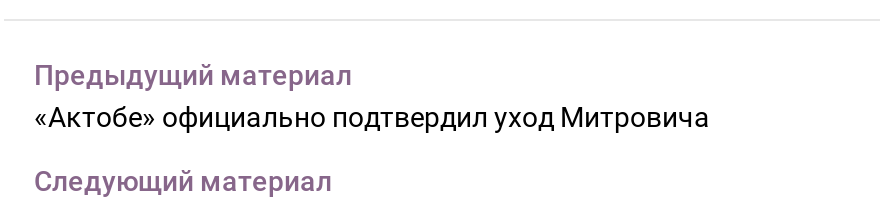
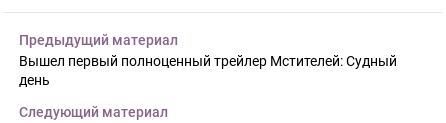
- «Актобе» официально подтвердил уход Митровича
+ Вышел первый полноценный трейлер Мстителей: Судный
+ день
